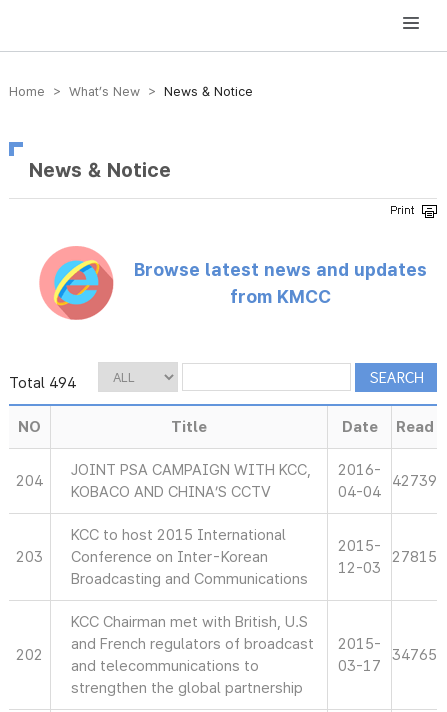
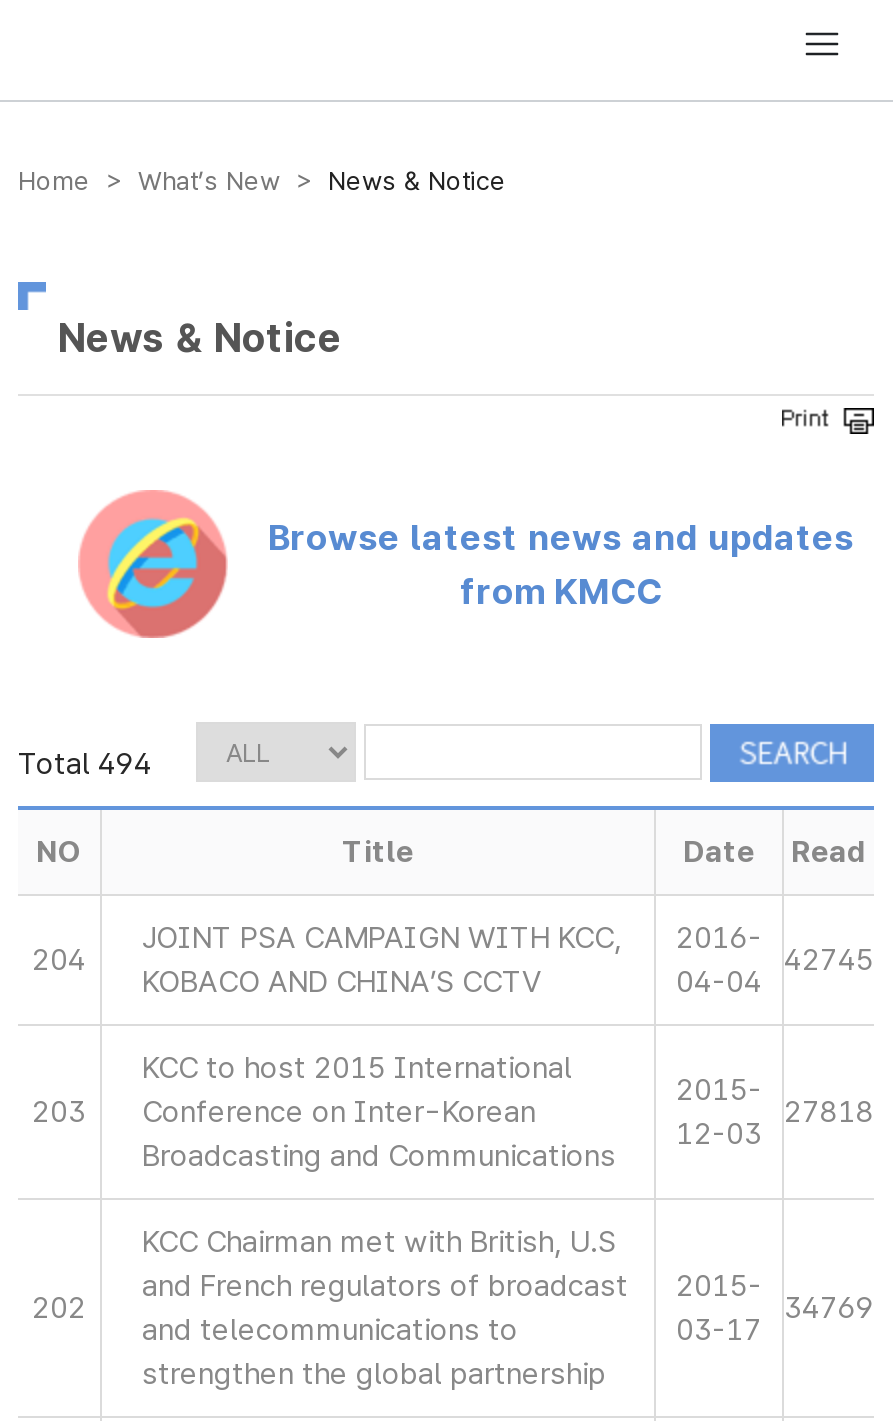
- 42739
+ 42745

- 27815
+ 27818

- 34765
+ 34769
